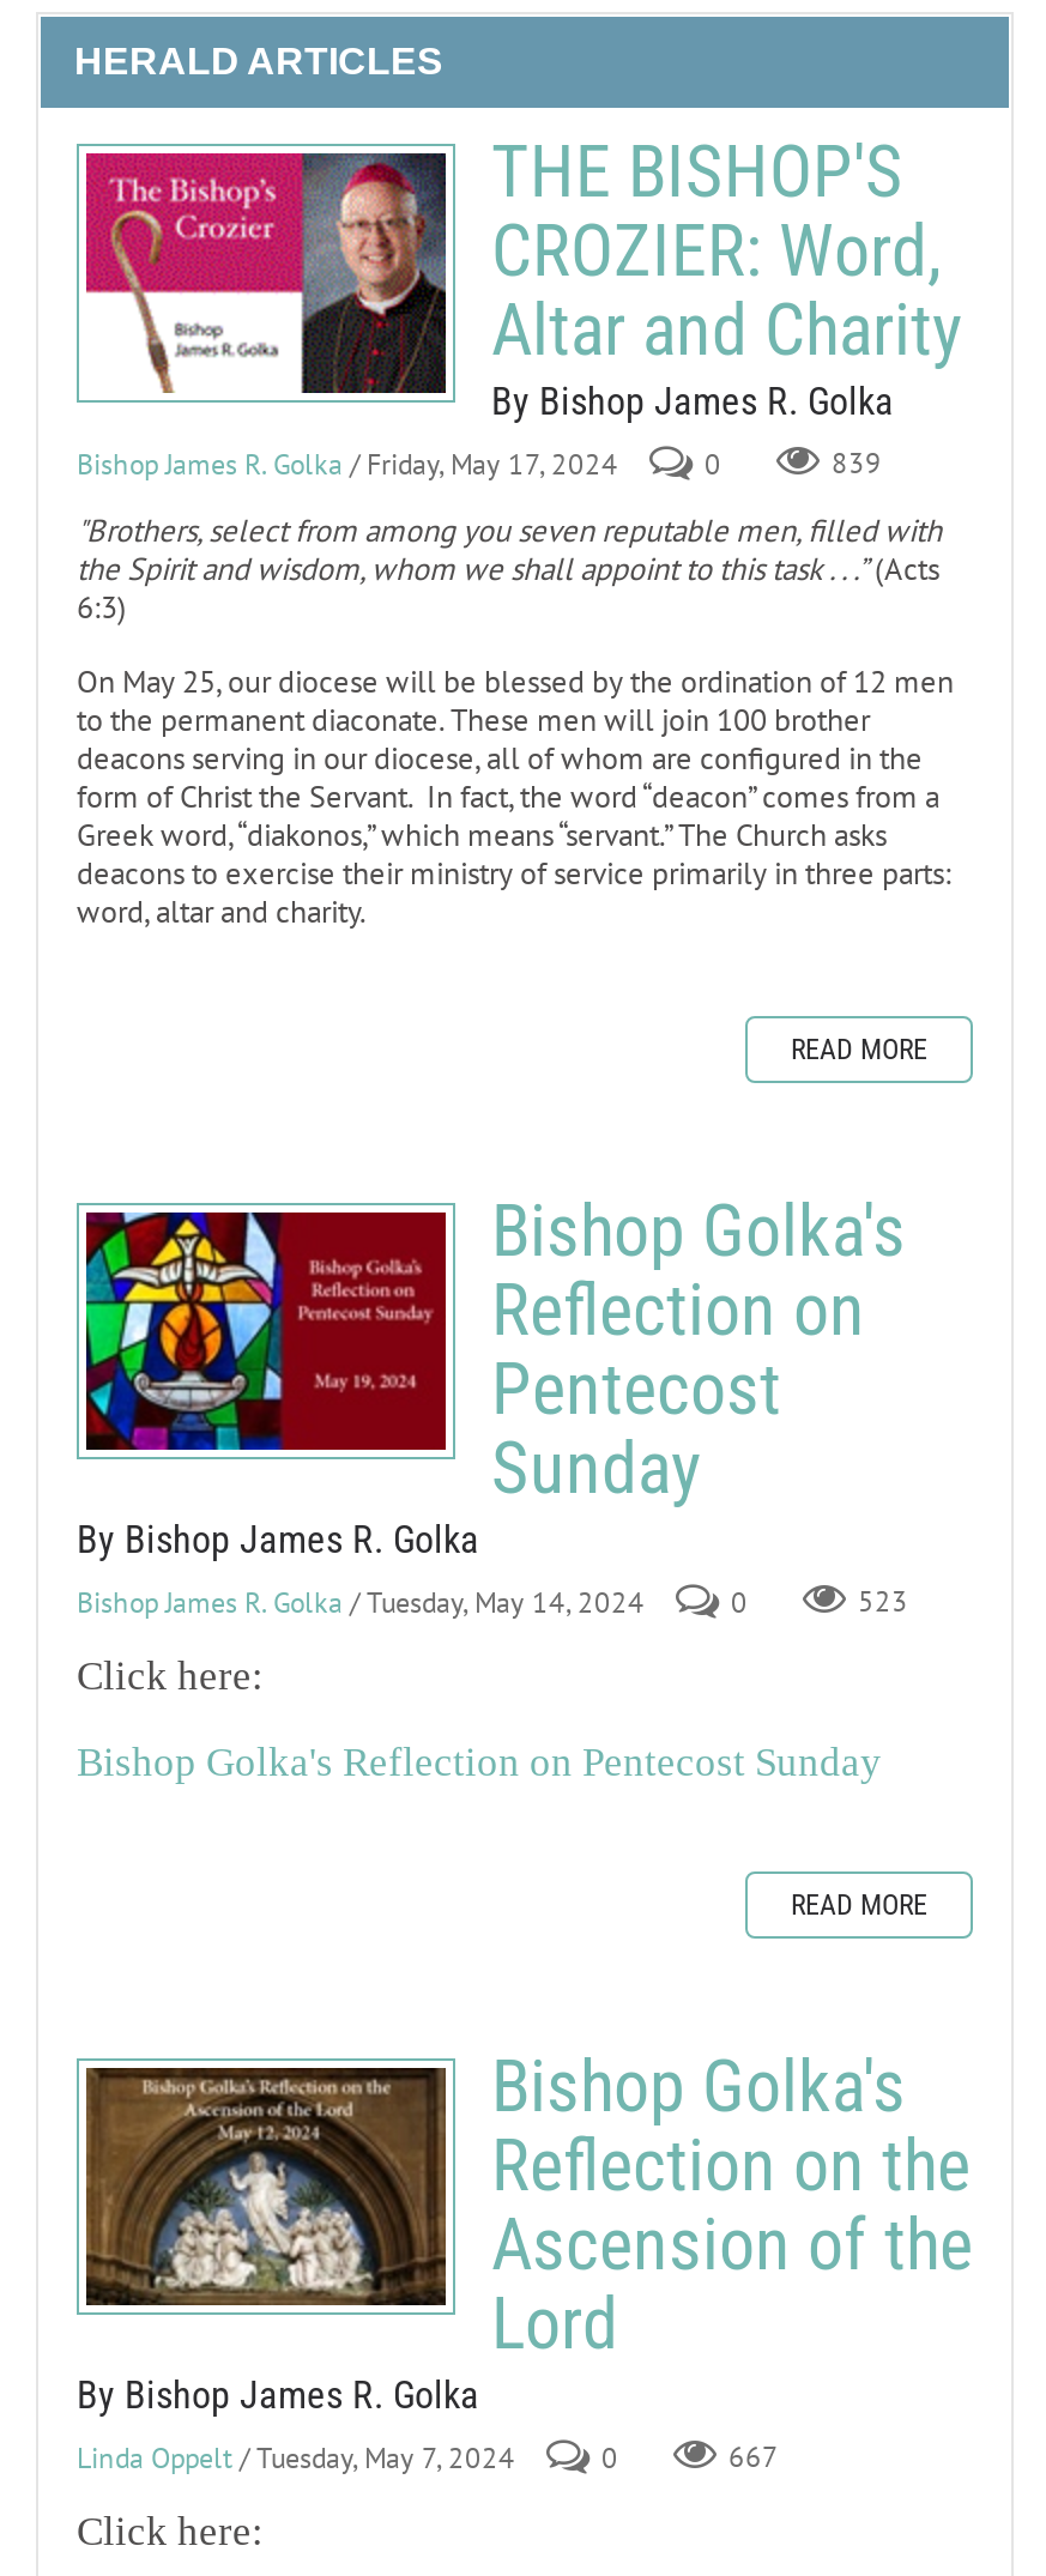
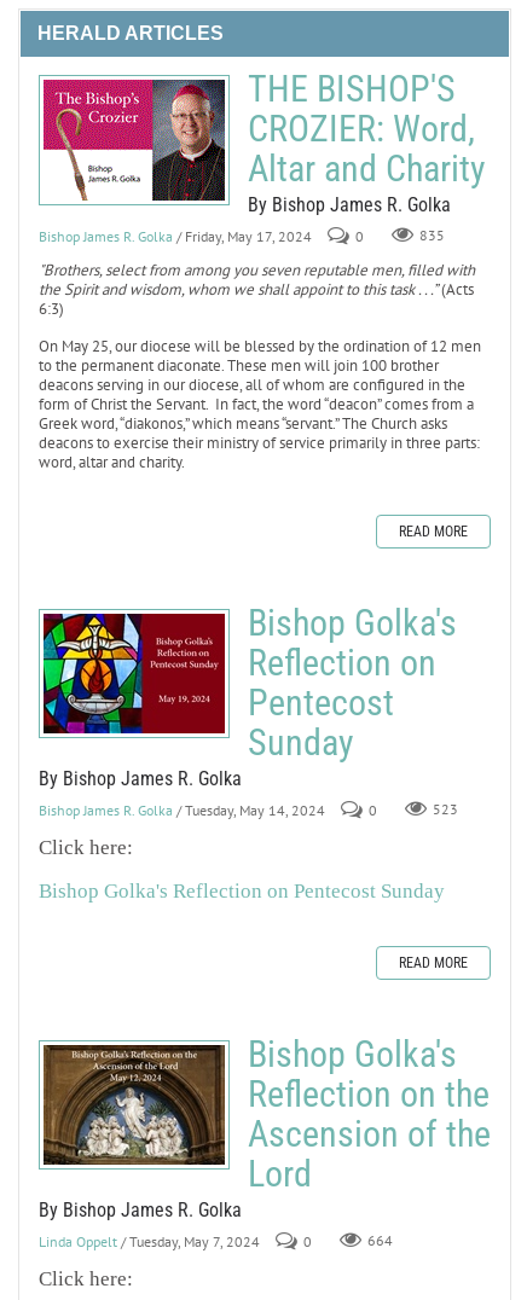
- 839
+ 835

- 667
+ 664
